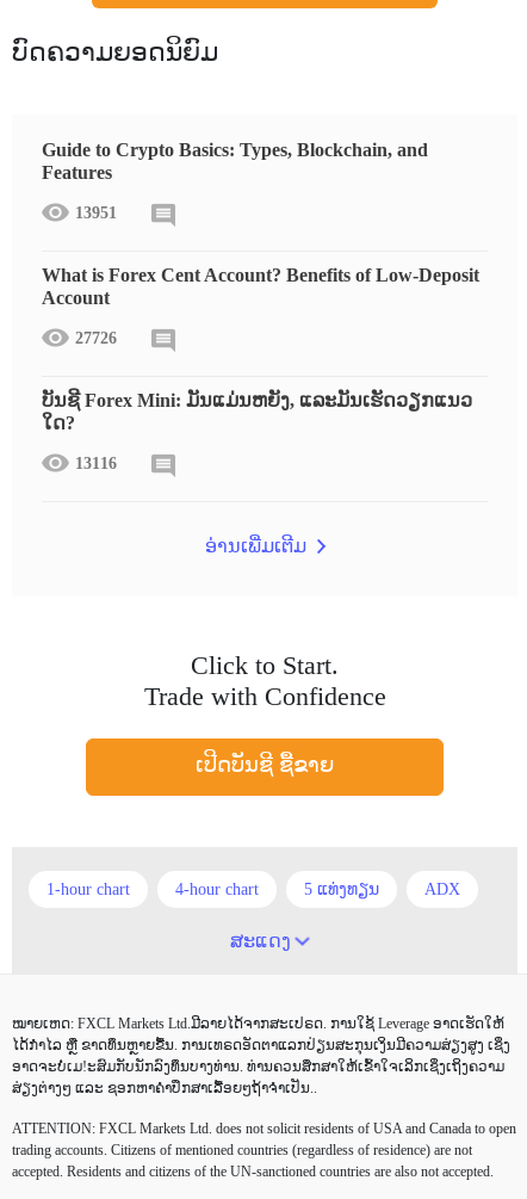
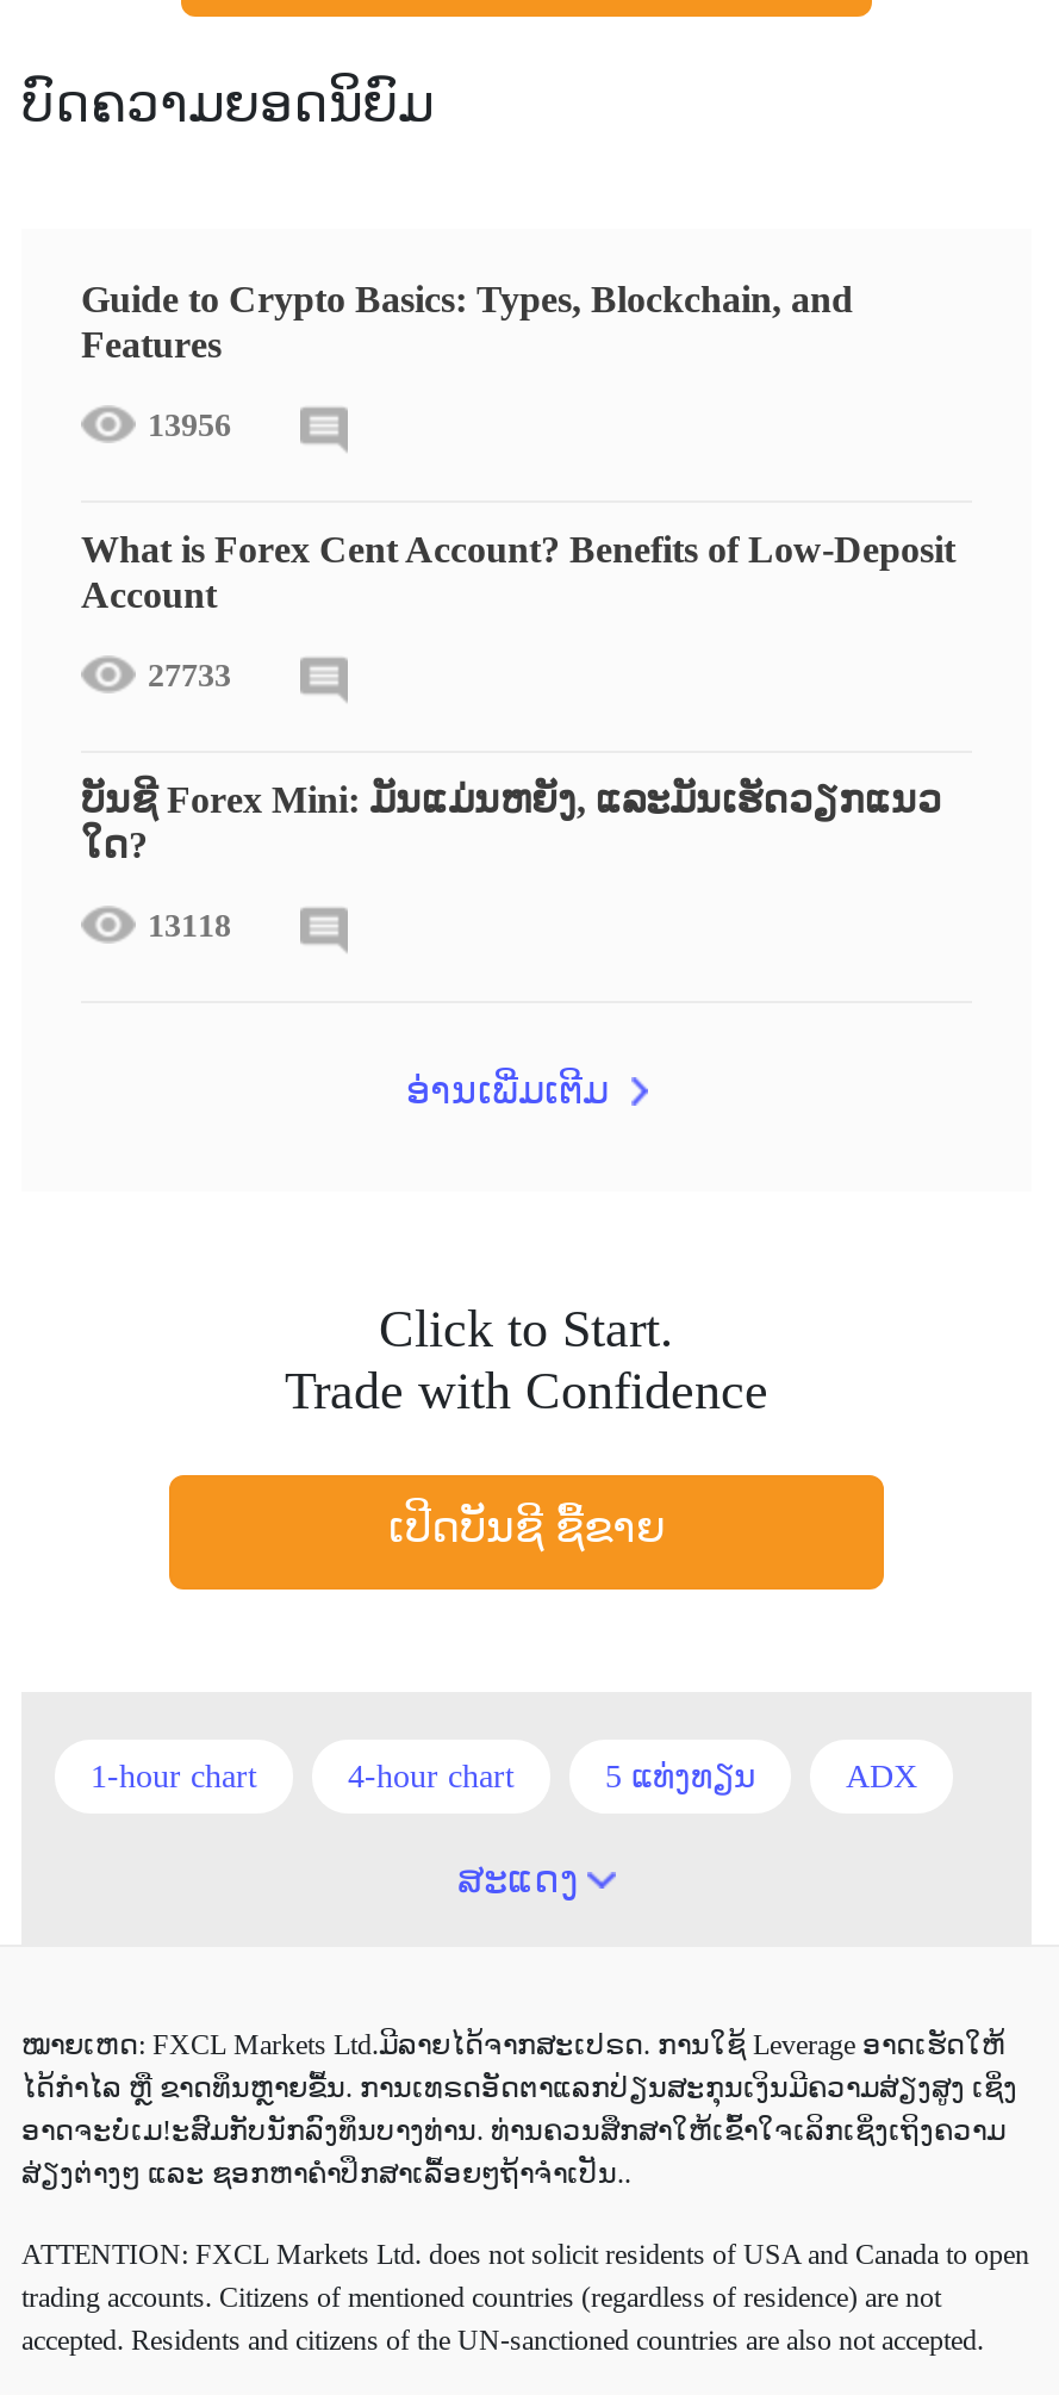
- 13951
+ 13956

- 27726
+ 27733

- 13116
+ 13118
